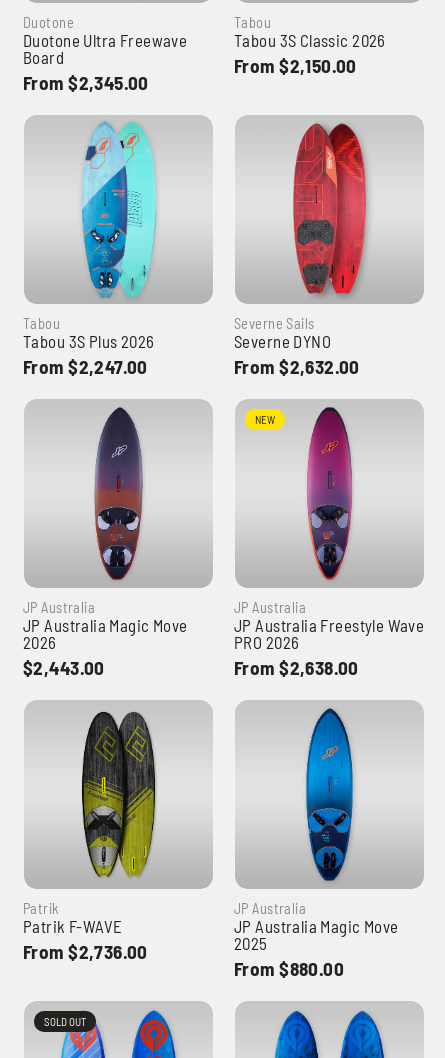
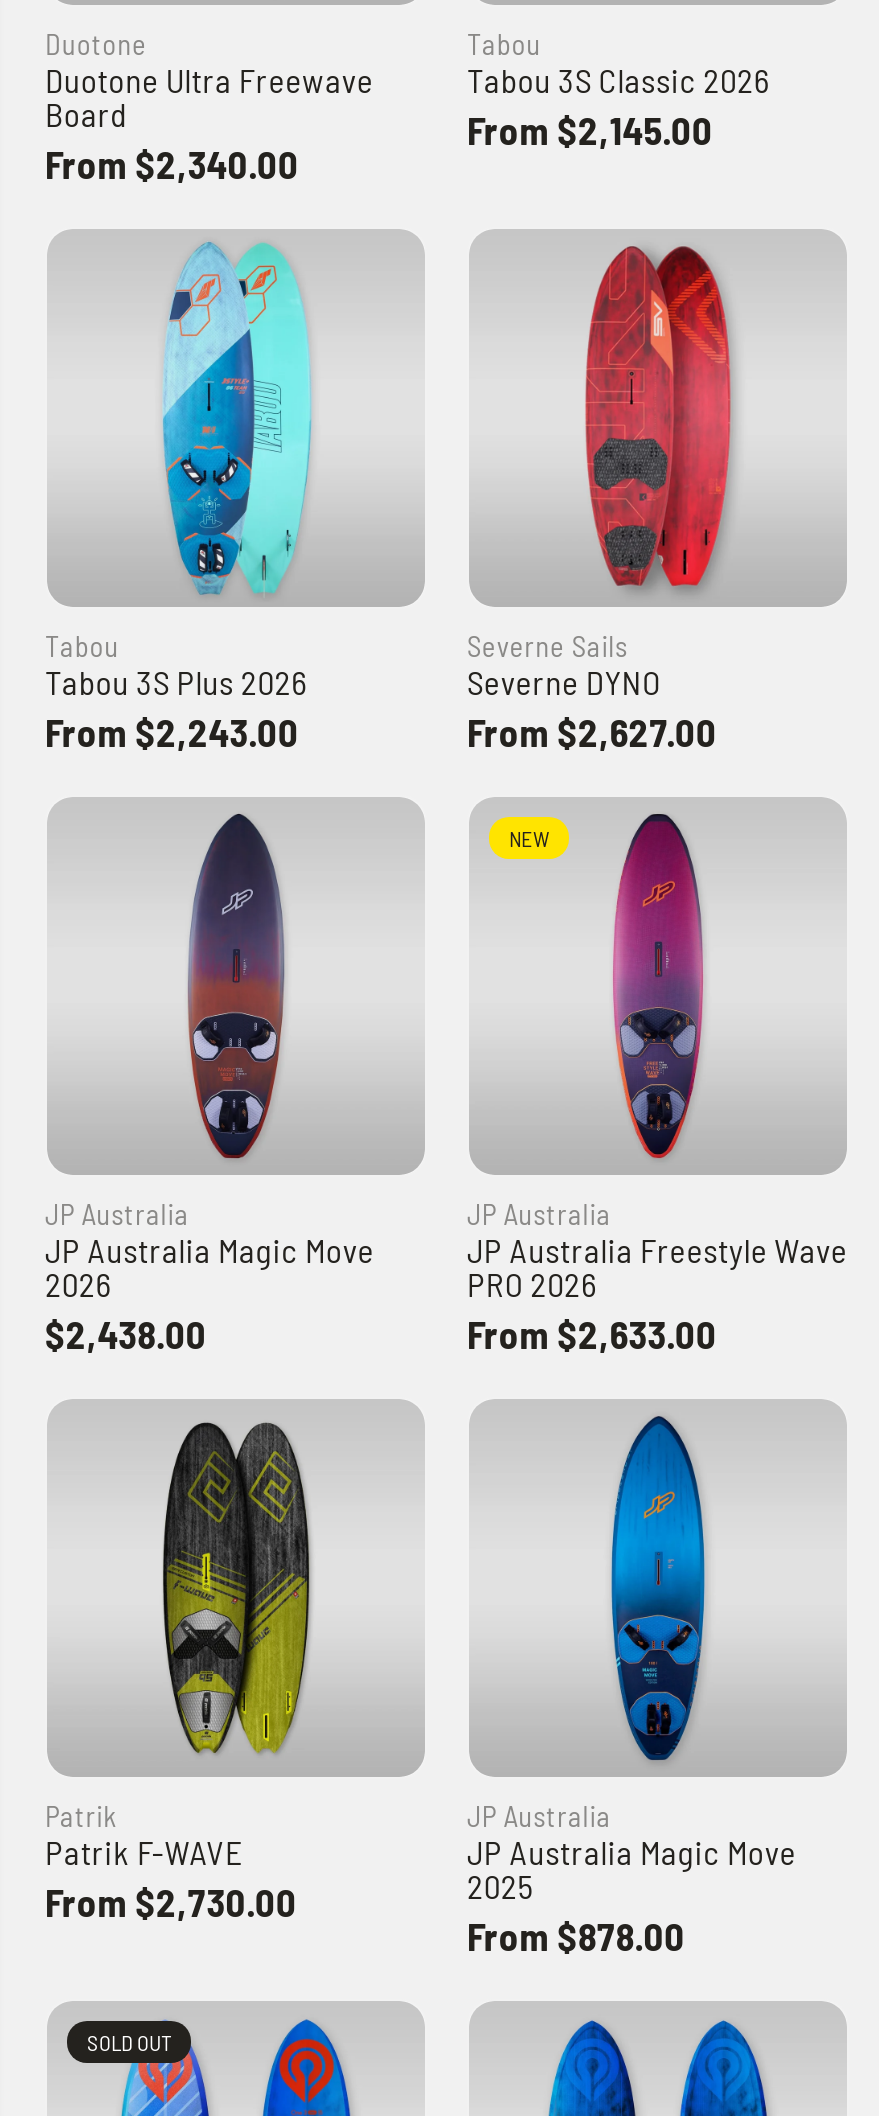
- From $2,150.00
+ From $2,145.00

- From $2,345.00
+ From $2,340.00

- From $2,247.00
+ From $2,243.00

- From $2,632.00
+ From $2,627.00

- $2,443.00
+ $2,438.00

- From $2,638.00
+ From $2,633.00

- From $2,736.00
+ From $2,730.00

- From $880.00
+ From $878.00
